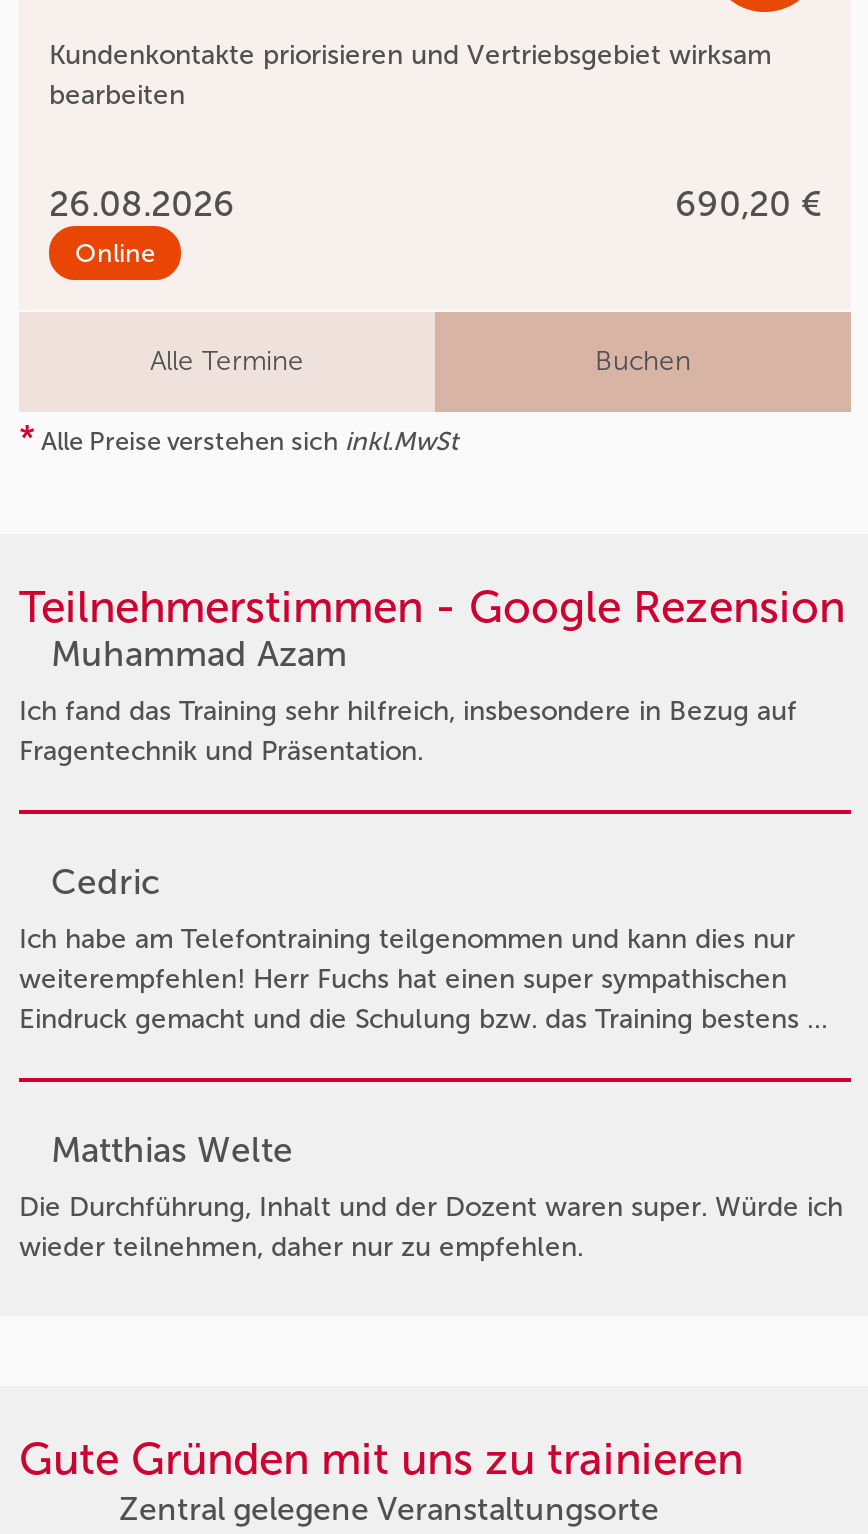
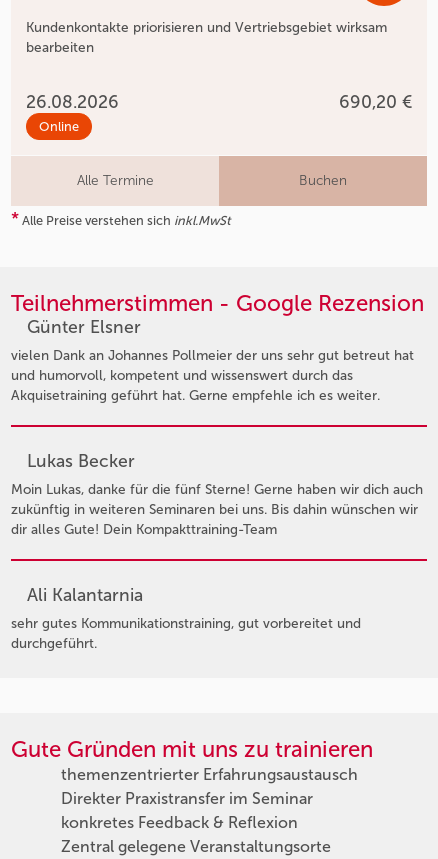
- Muhammad Azam
- Ich fand das Training sehr hilfreich, insbesondere in Bezug auf
- Fragentechnik und Präsentation.
+ Günter Elsner
+ vielen Dank an Johannes Pollmeier der uns sehr gut betreut hat
+ und humorvoll, kompetent und wissenswert durch das
+ Akquisetraining geführt hat. Gerne empfehle ich es weiter.

- Cedric
- Ich habe am Telefontraining teilgenommen und kann dies nur
- weiterempfehlen! Herr Fuchs hat einen super sympathischen
- Eindruck gemacht und die Schulung bzw. das Training bestens …
+ Lukas Becker
+ Moin Lukas, danke für die fünf Sterne! Gerne haben wir dich auch
+ zukünftig in weiteren Seminaren bei uns. Bis dahin wünschen wir
+ dir alles Gute! Dein Kompakttraining-Team

- Matthias Welte
- Die Durchführung, Inhalt und der Dozent waren super. Würde ich
- wieder teilnehmen, daher nur zu empfehlen.
+ Ali Kalantarnia
+ sehr gutes Kommunikationstraining, gut vorbereitet und
+ durchgeführt.

+ themenzentrierter Erfahrungsaustausch
+ Direkter Praxistransfer im Seminar
+ konkretes Feedback & Reflexion
